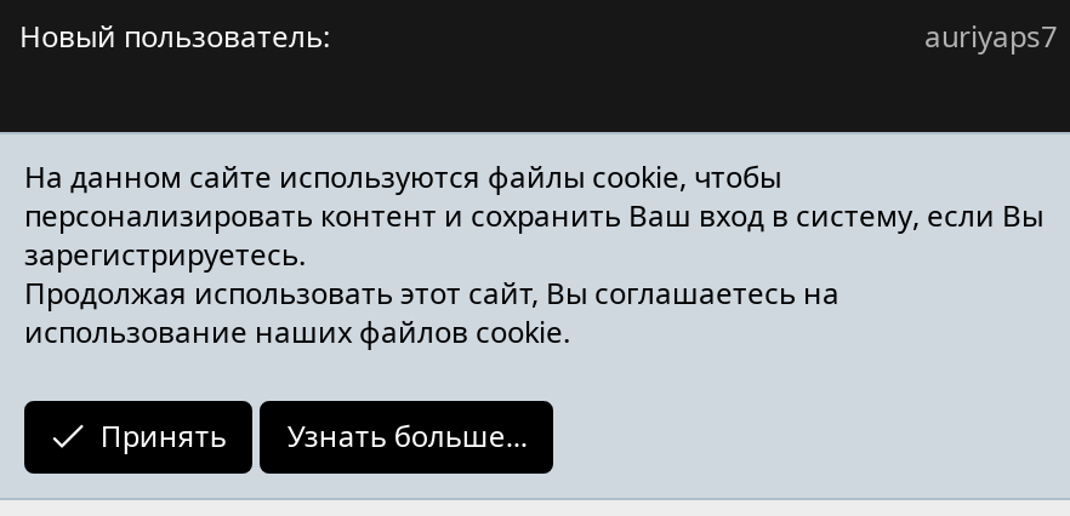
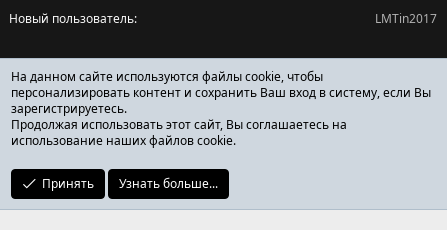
- auriyaps7
+ LMTin2017
